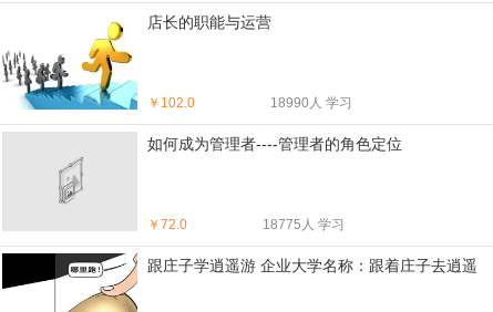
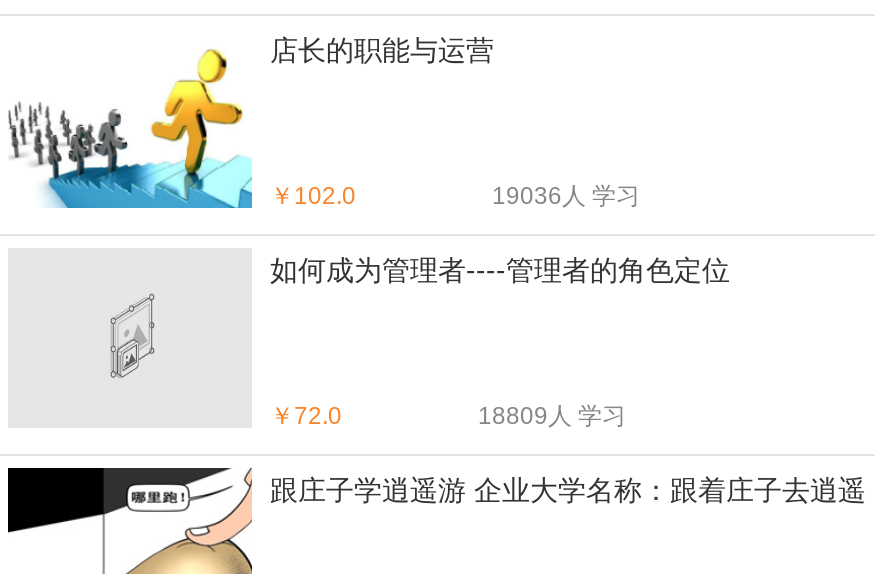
- 18990人 学习
+ 19036人 学习

- 18775人 学习
+ 18809人 学习
